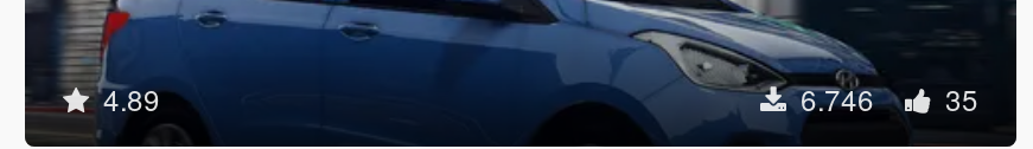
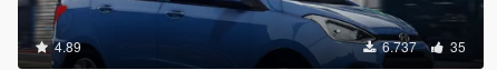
- 6.746 35
+ 6.737 35
